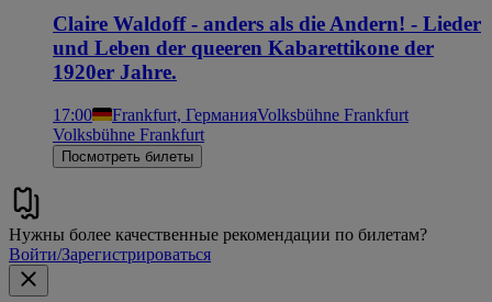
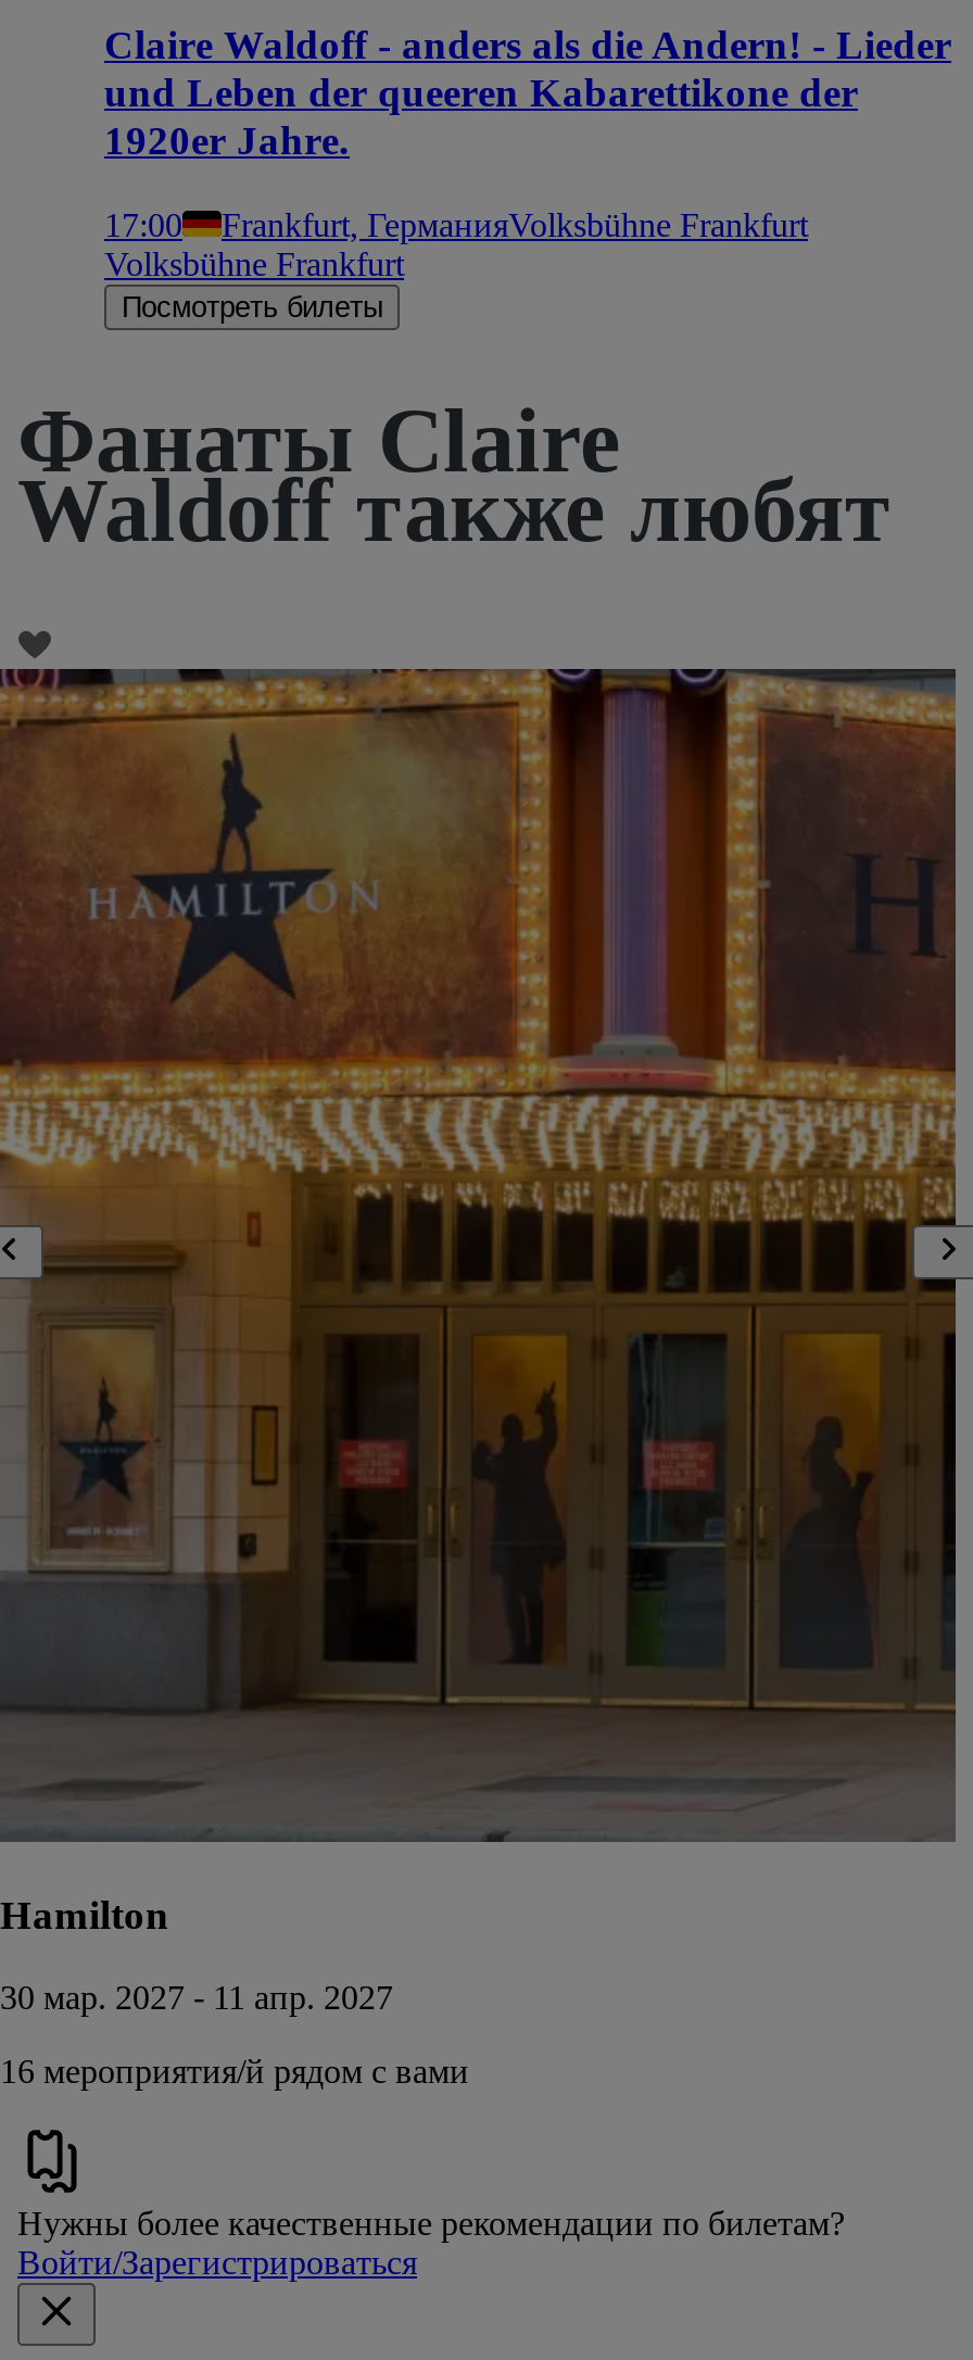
+ [image]
+ Hamilton
+ 30 мар. 2027 - 11 апр. 2027
+ 16 мероприятия/й рядом с вами

+ Фанаты Claire
+ Waldoff также любят
